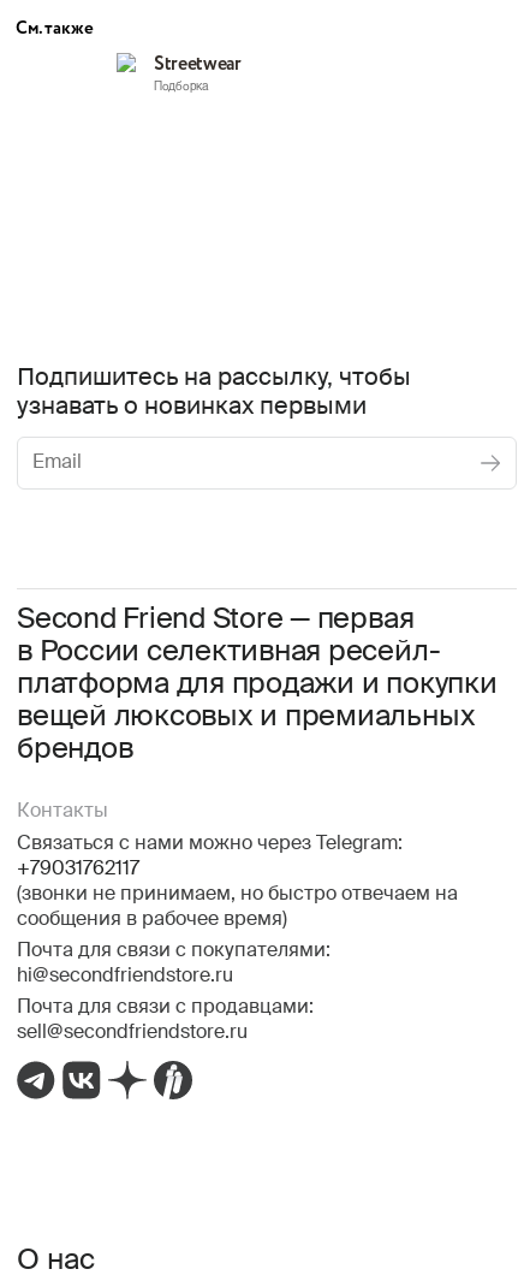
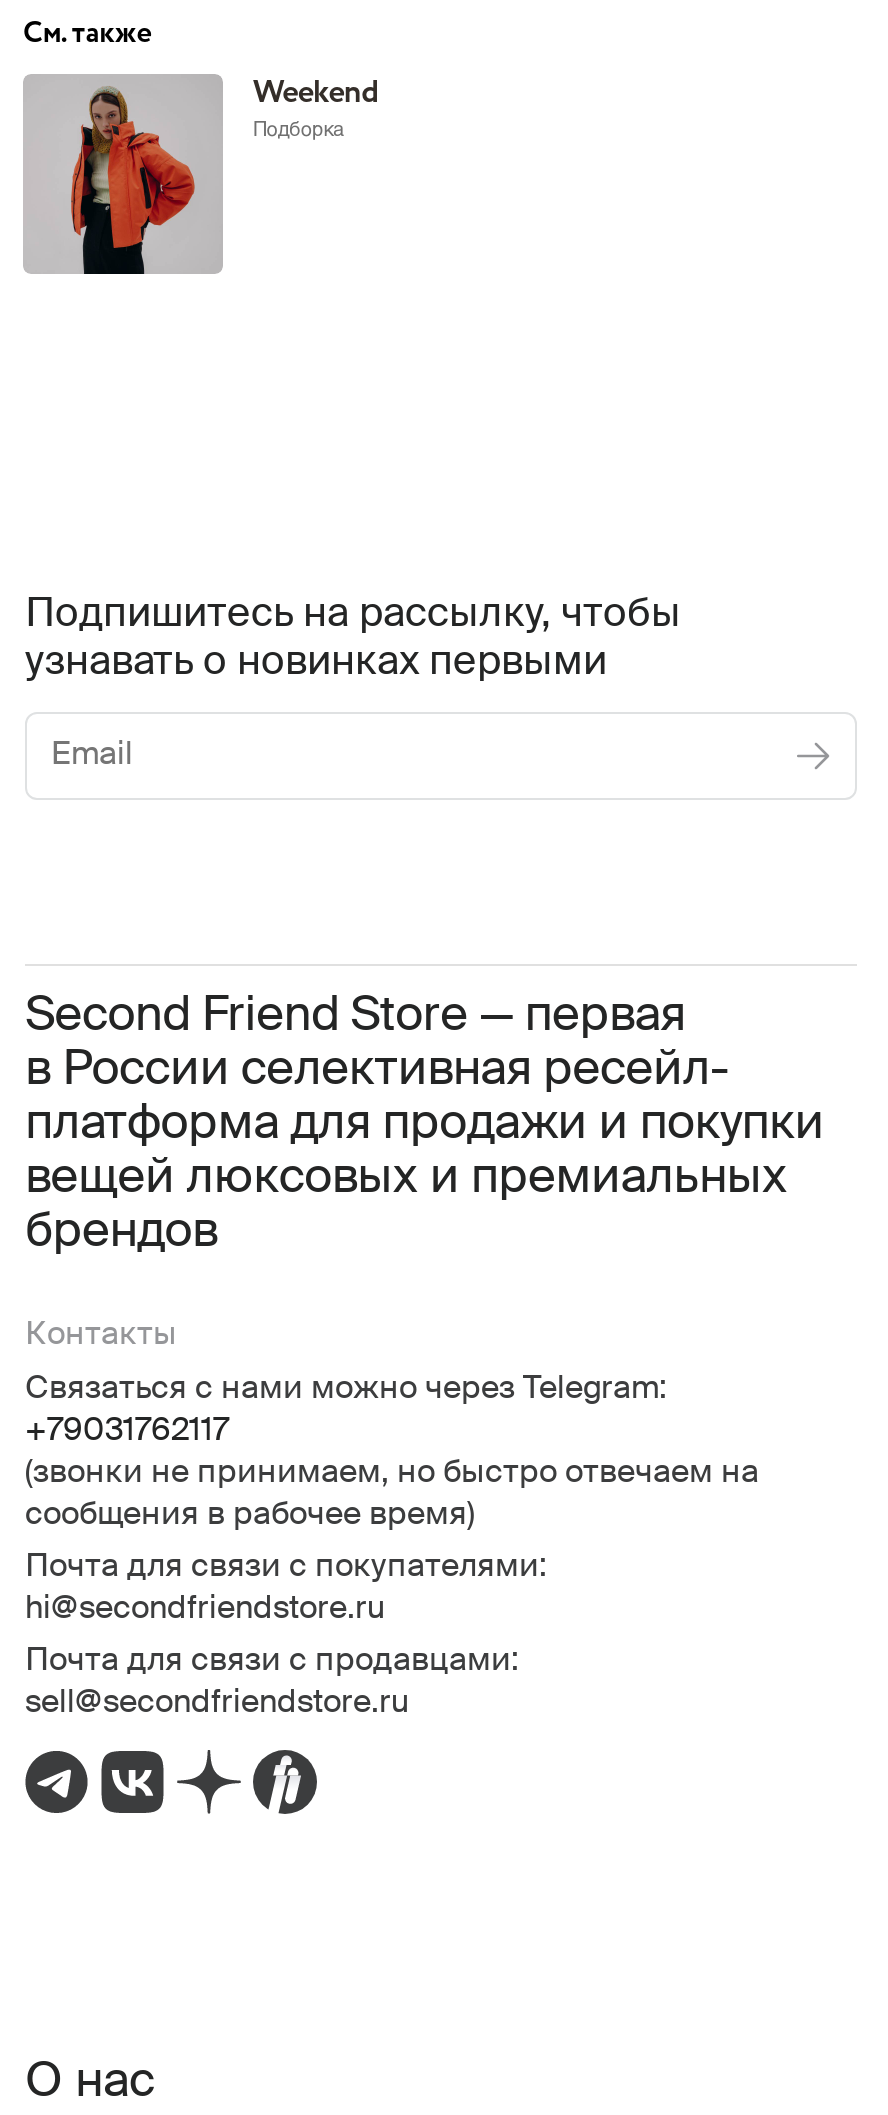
+ [image]

- Streetwear
+ Weekend
